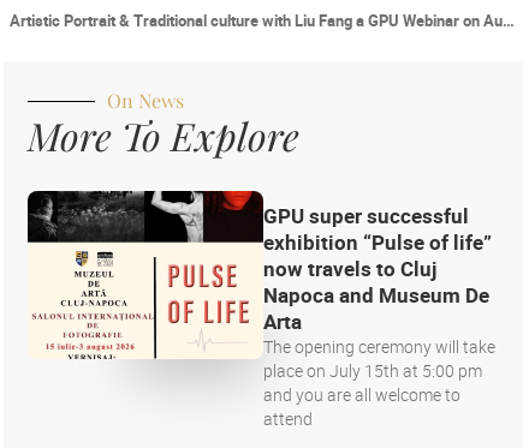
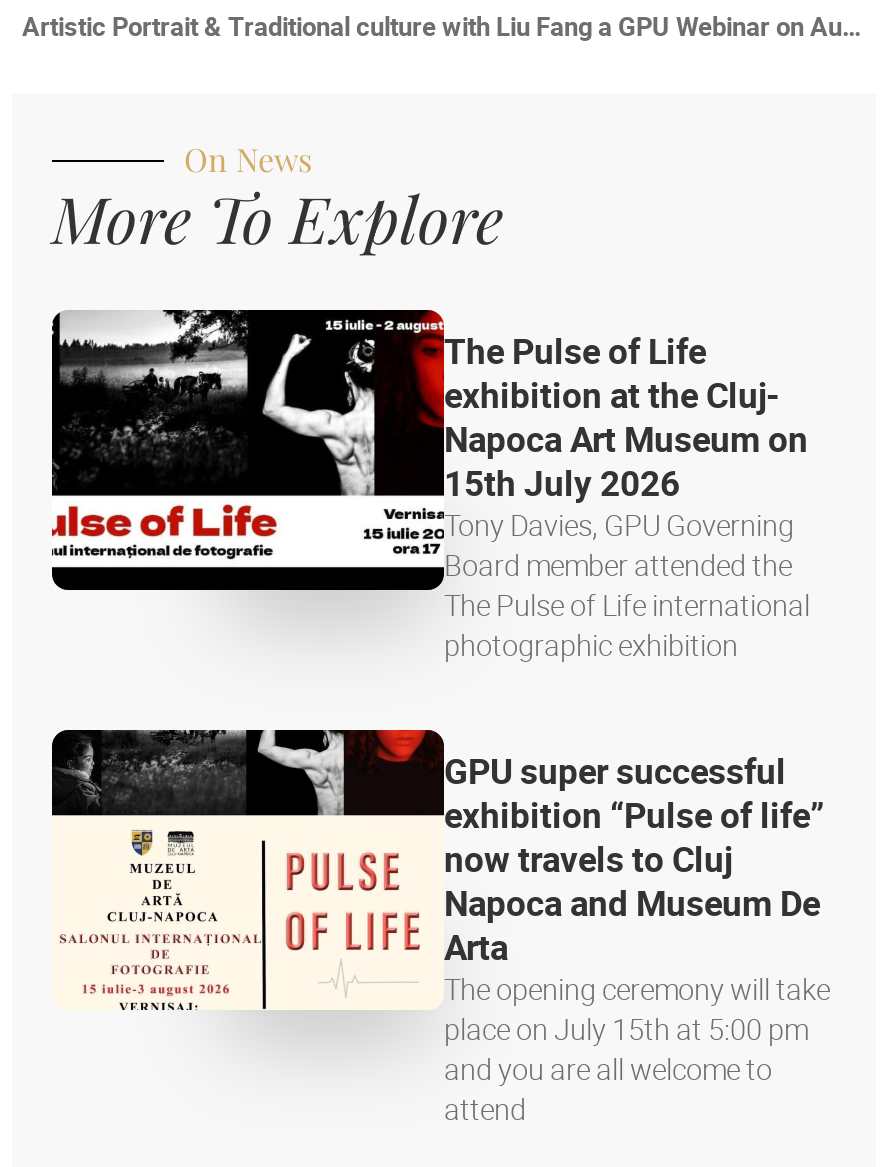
+ [image]
+ The Pulse of Life
+ exhibition at the Cluj-
+ Napoca Art Museum on
+ 15th July 2026
+ Tony Davies, GPU Governing
+ Board member attended the
+ The Pulse of Life international
+ photographic exhibition
